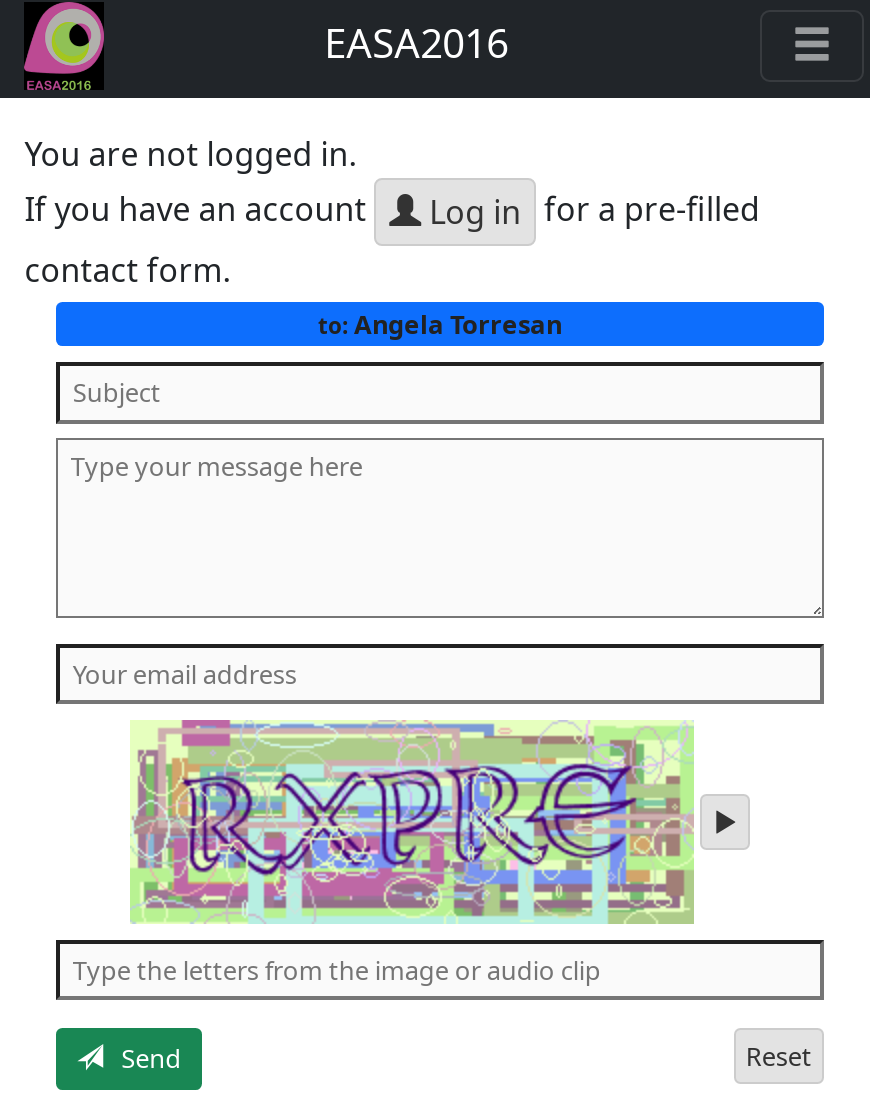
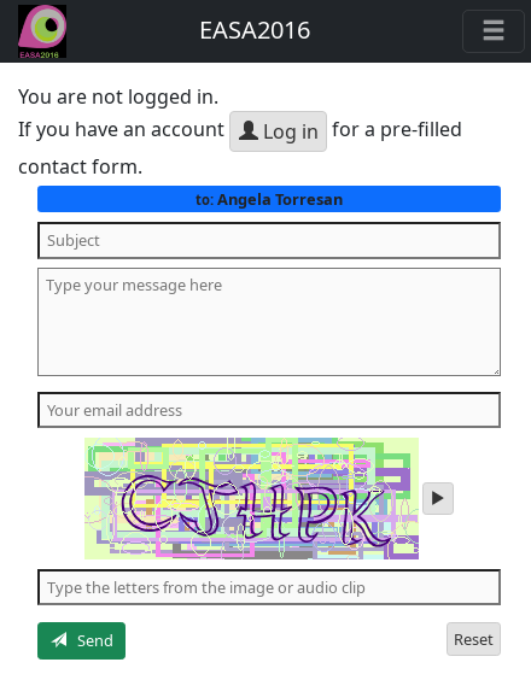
- [image]
+ [image]
